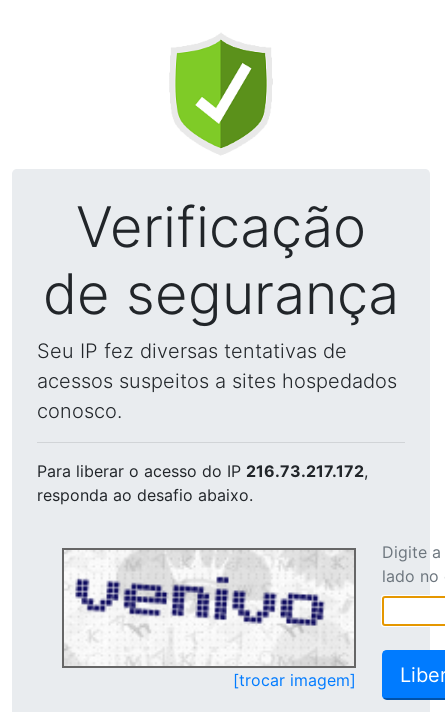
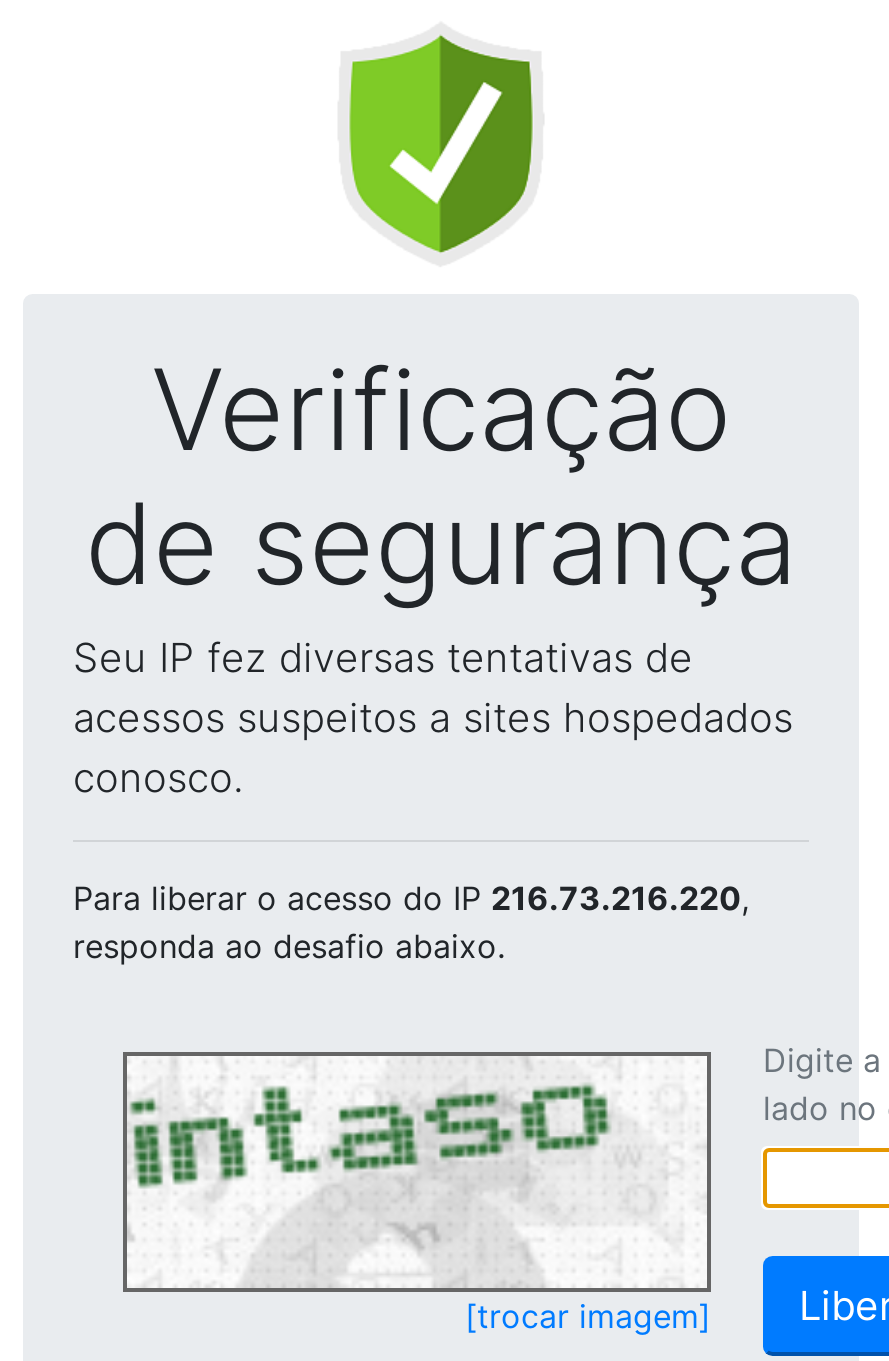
- Para liberar o acesso do IP 216.73.217.172,
+ Para liberar o acesso do IP 216.73.216.220,

- [image]
+ [image]
